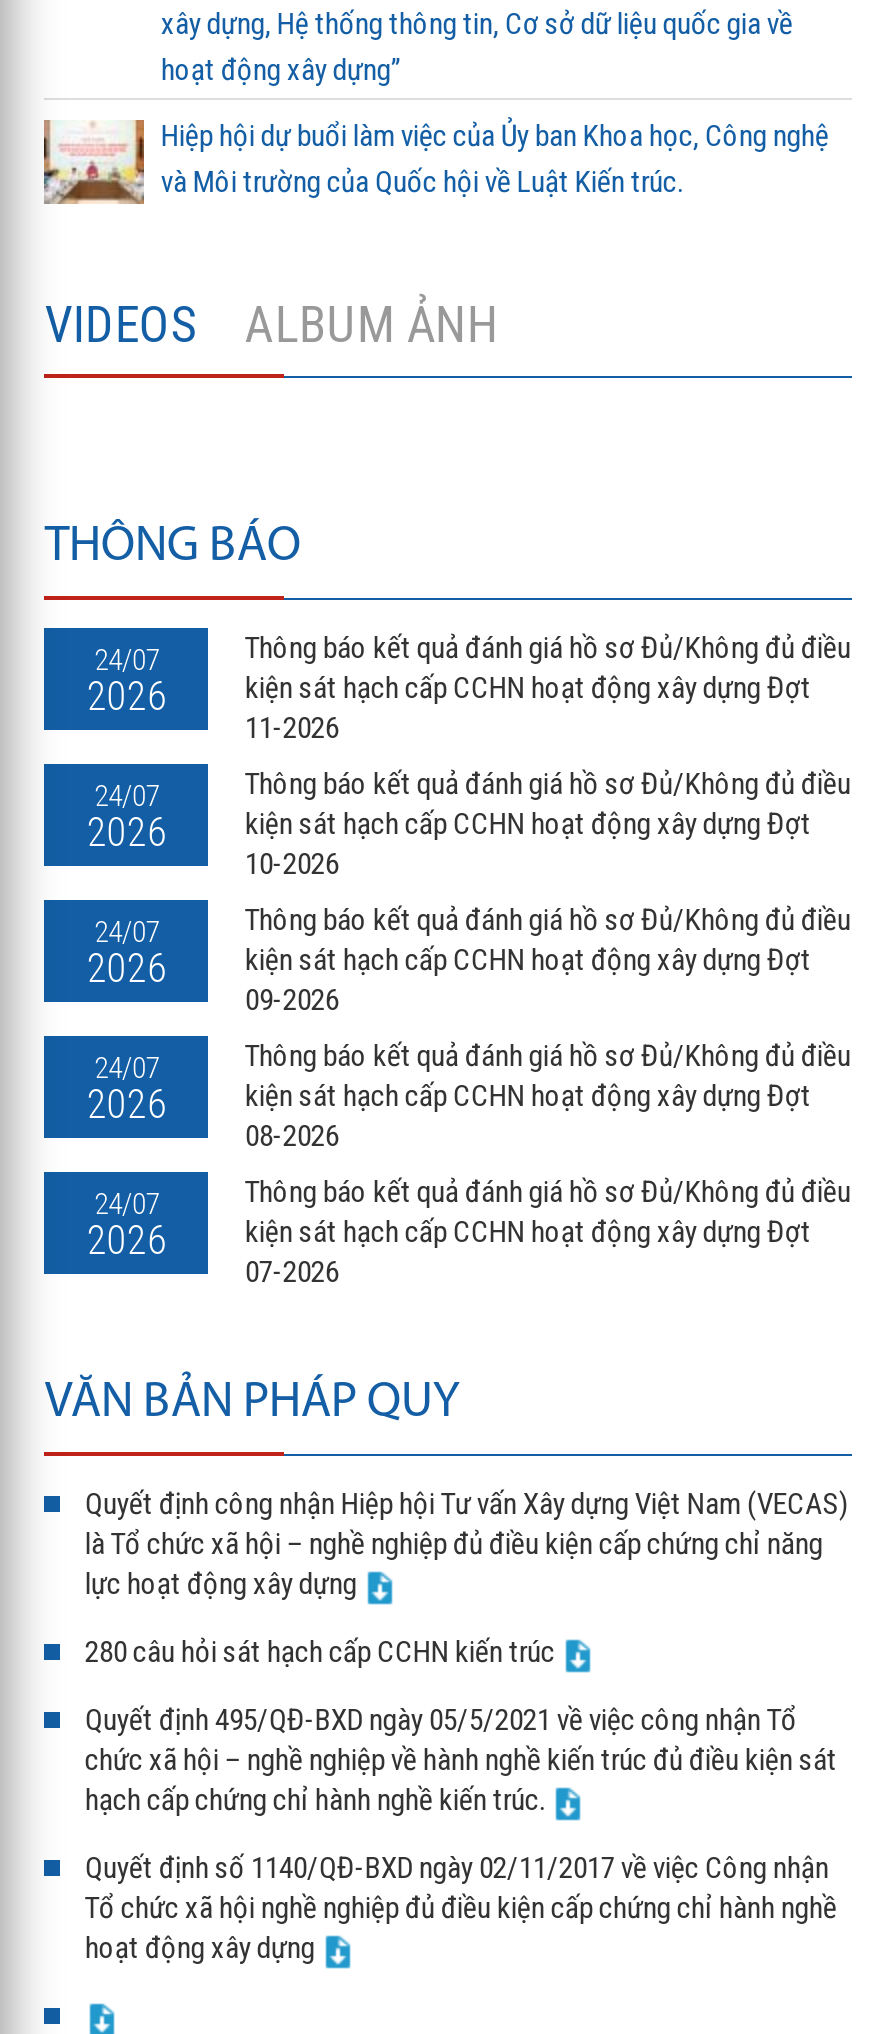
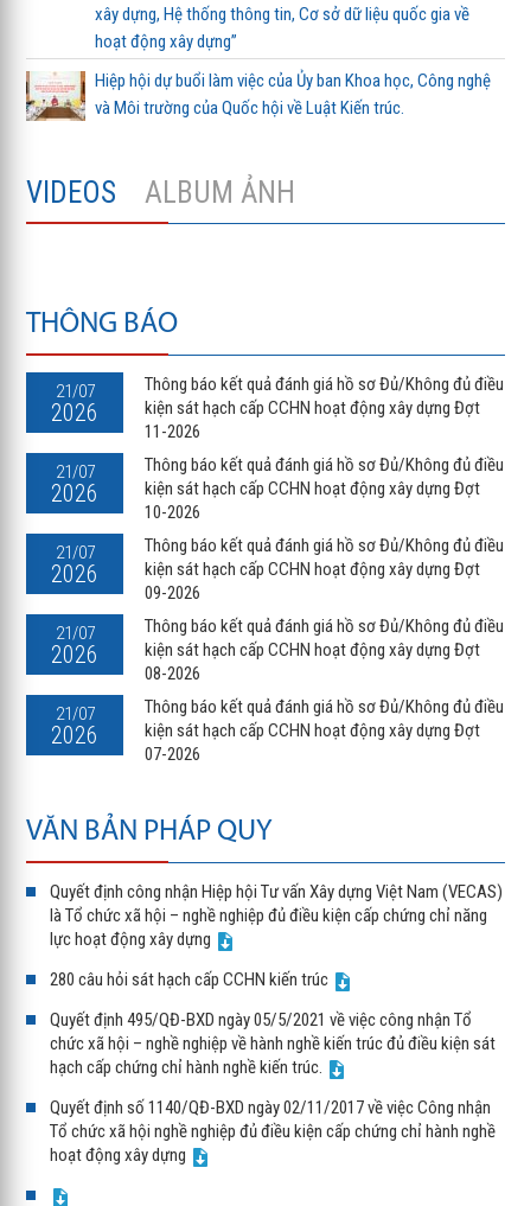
- 24/07
+ 21/07

- 24/07
+ 21/07

- 24/07
+ 21/07

- 24/07
+ 21/07

- 24/07
+ 21/07
